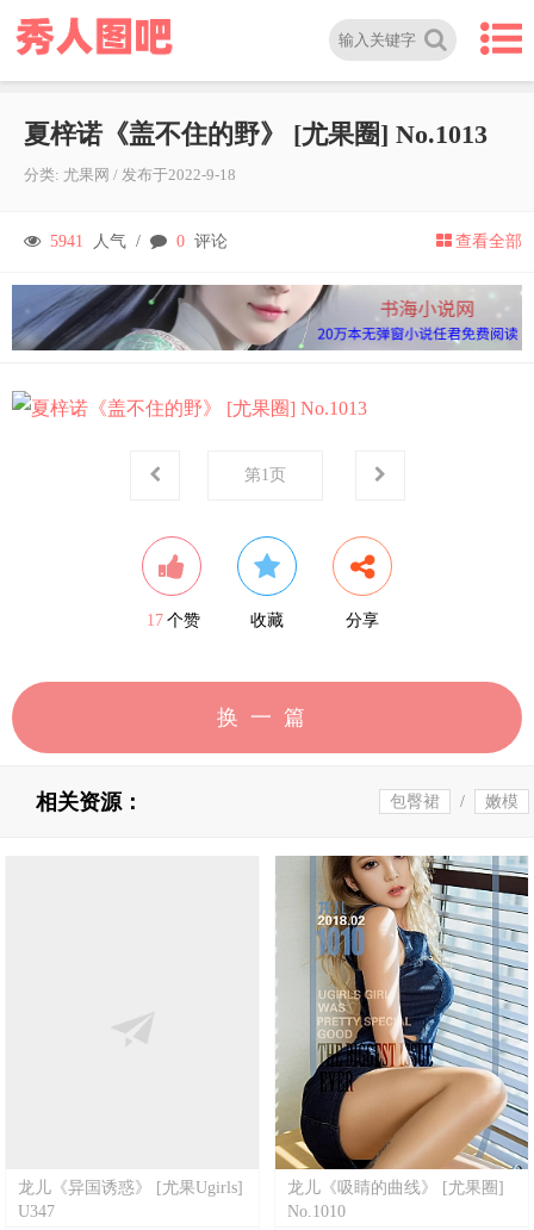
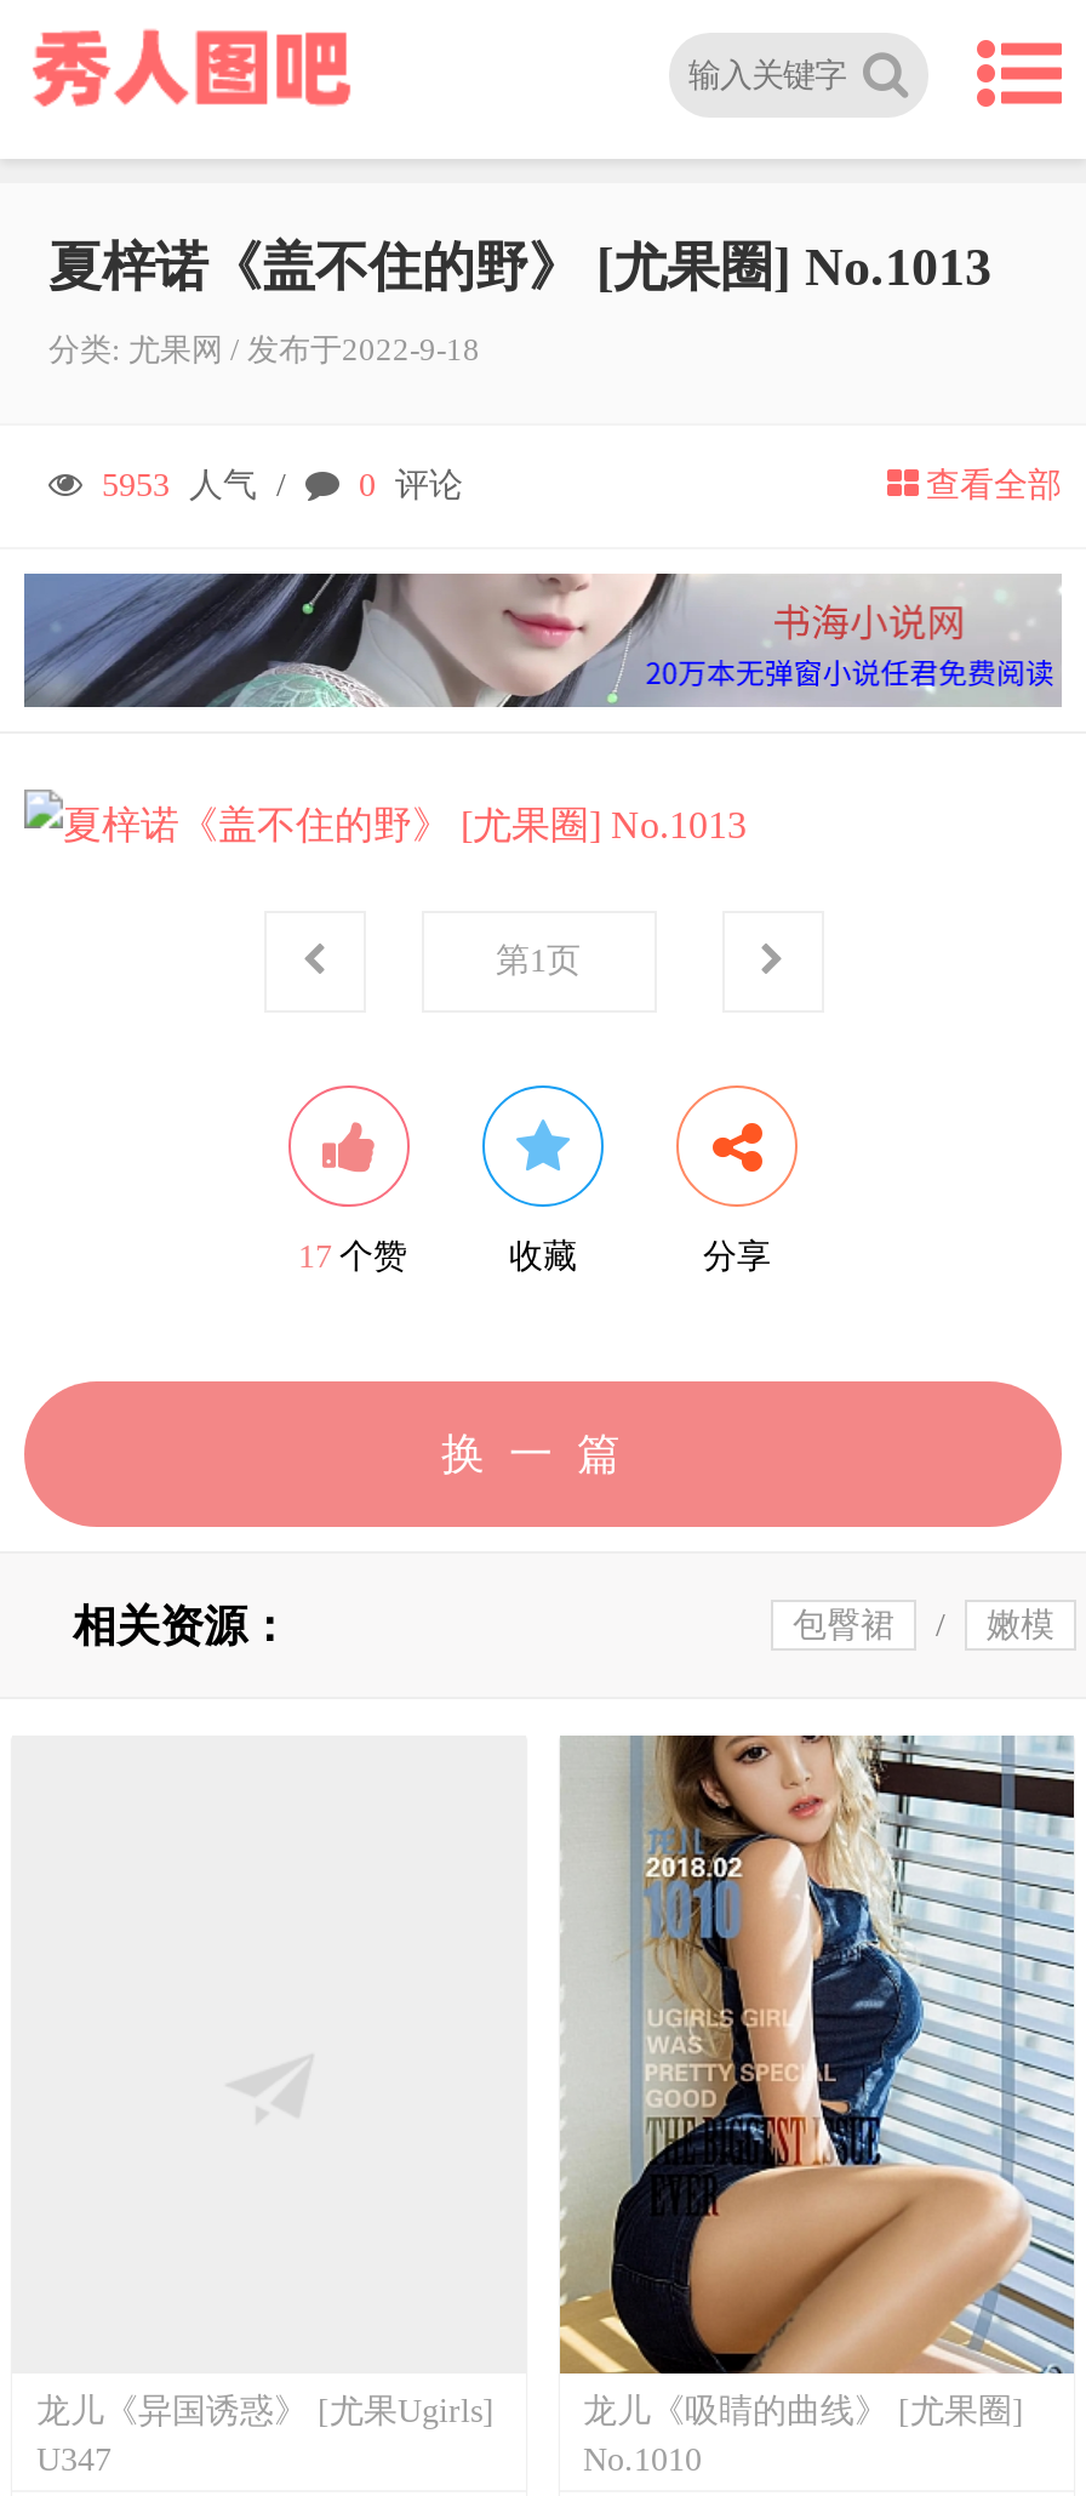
- 5941人气 / 0评论
+ 5953人气 / 0评论
